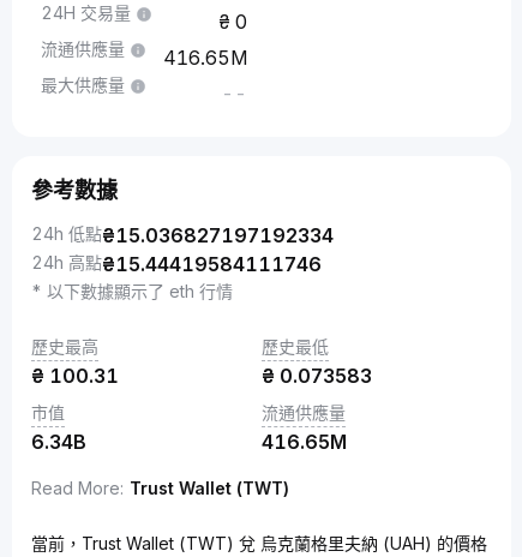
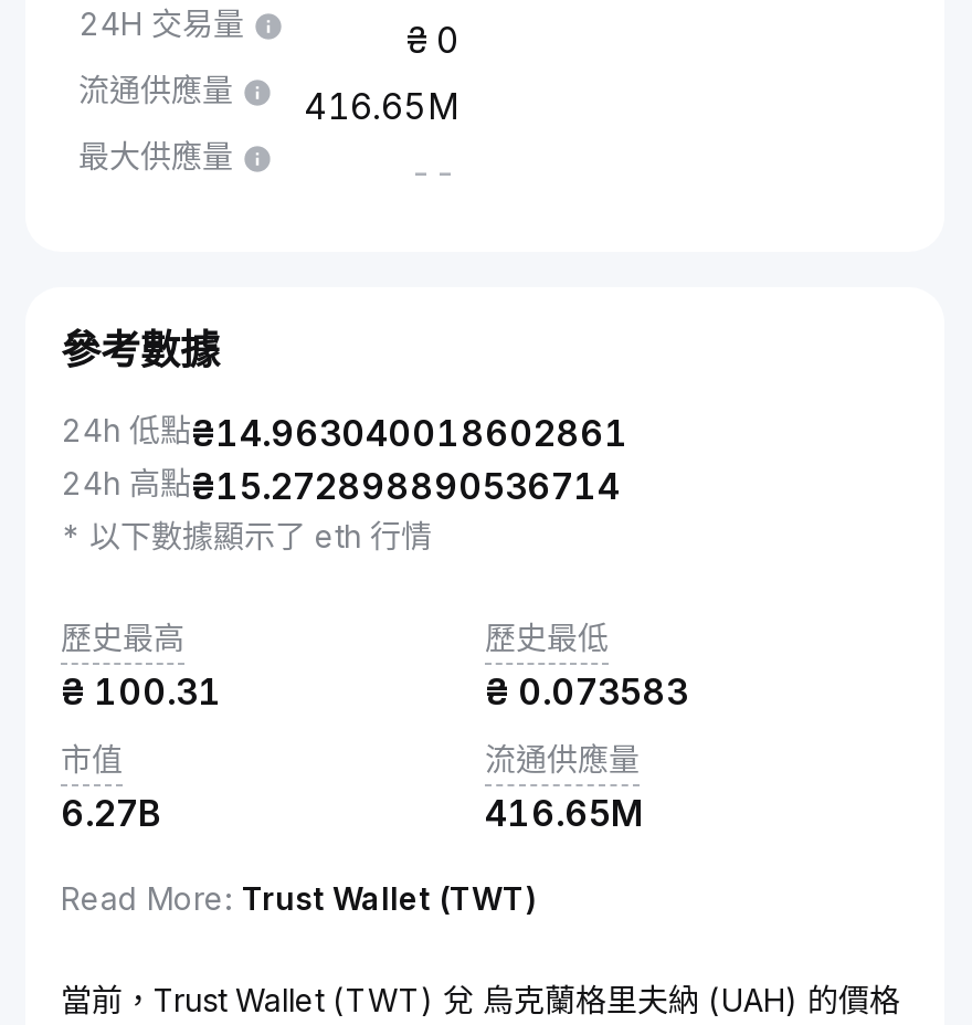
- 24h 低點₴15.036827197192334
+ 24h 低點₴14.963040018602861

- 24h 高點₴15.44419584111746
+ 24h 高點₴15.272898890536714

- 6.34B
+ 6.27B
